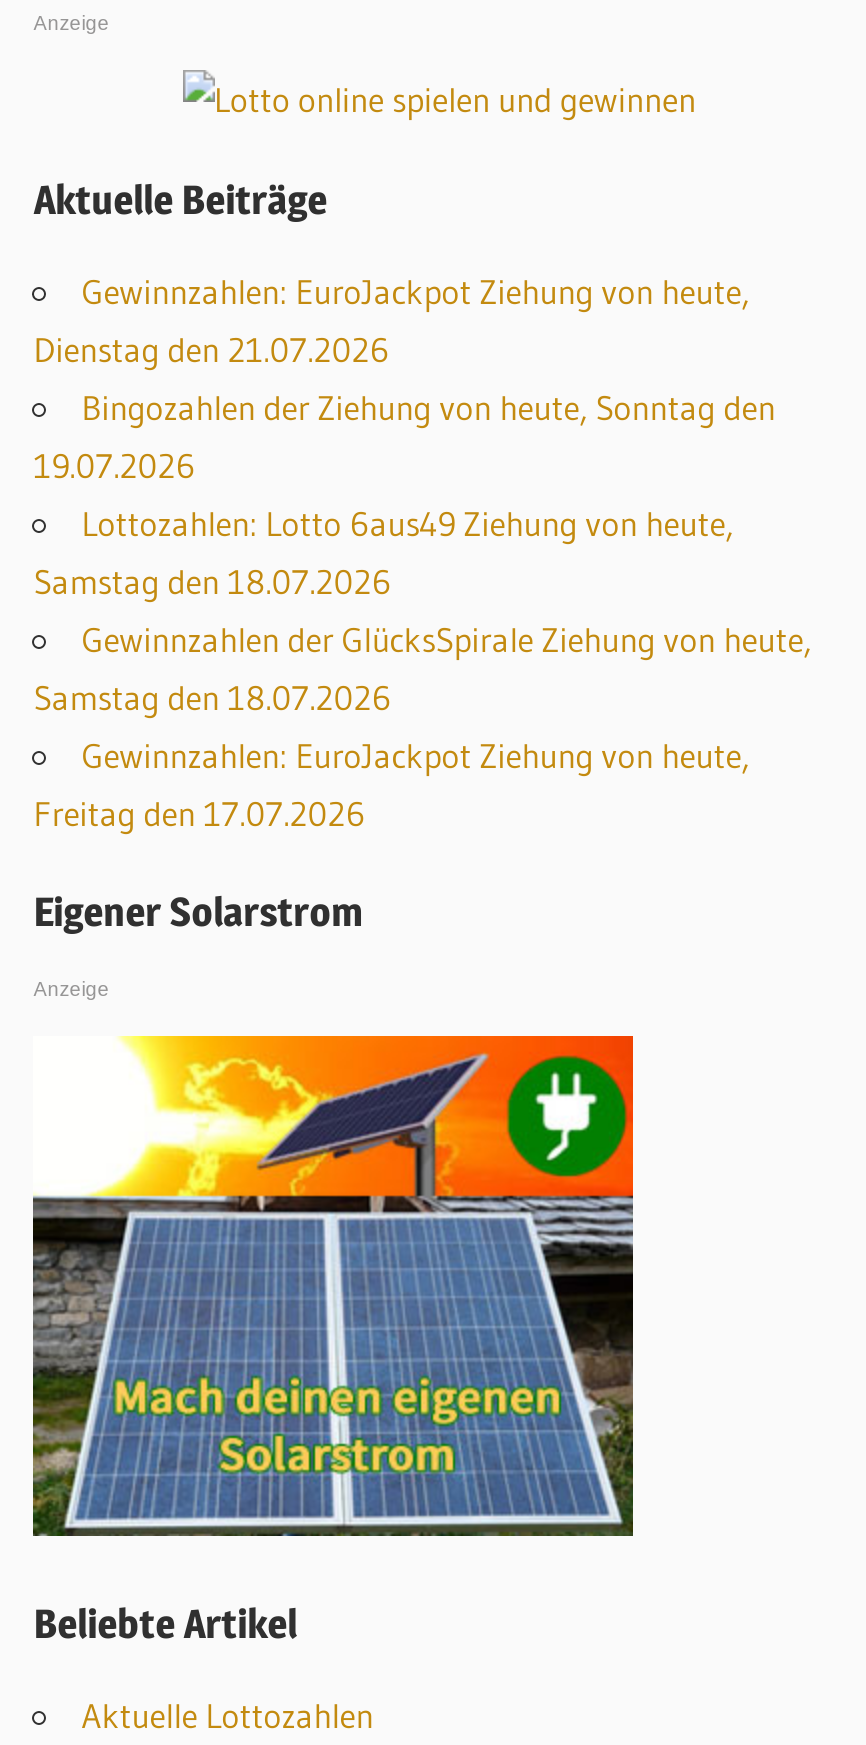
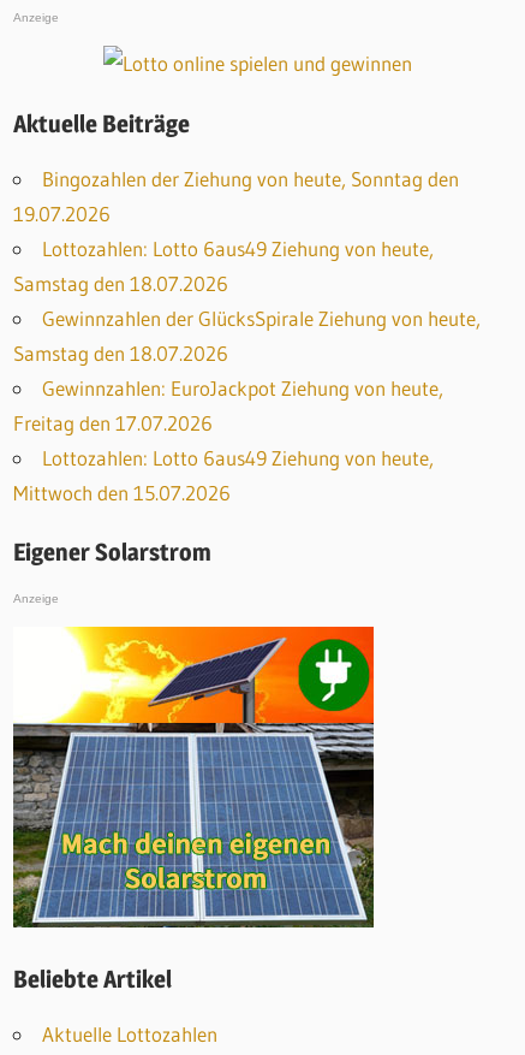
- Gewinnzahlen: EuroJackpot Ziehung von heute,
- Dienstag den 21.07.2026

moved up: Bingozahlen der Ziehung von heute, Sonntag den | 19.07.2026 | Lottozahlen: Lotto 6aus49 Ziehung von heute, | Samstag den 18.07.2026 | Gewinnzahlen der GlücksSpirale Ziehung von heute, | Samstag den 18.07.2026 | Gewinnzahlen: EuroJackpot Ziehung von heute, | Freitag den 17.07.2026

+ Lottozahlen: Lotto 6aus49 Ziehung von heute,
+ Mittwoch den 15.07.2026
